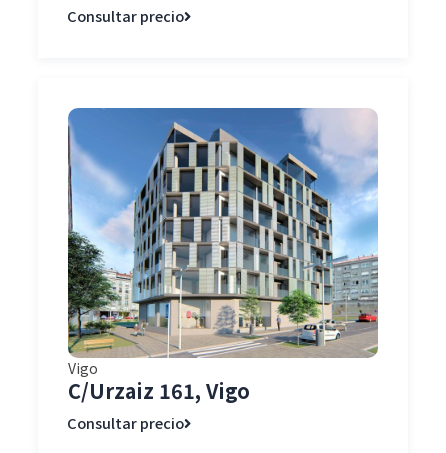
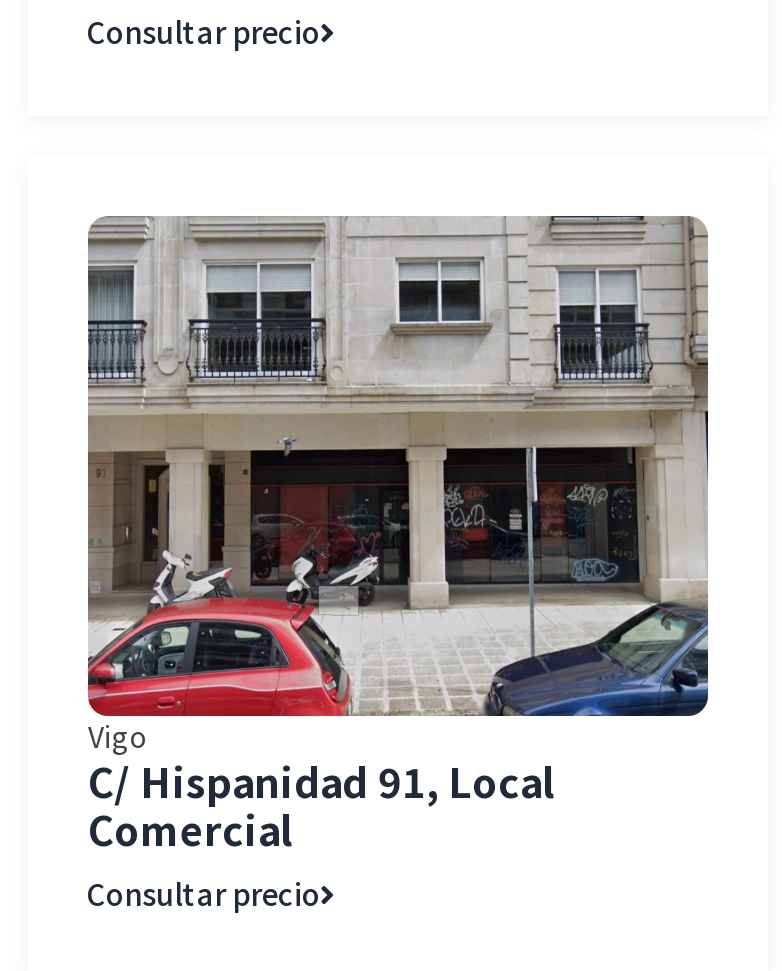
- [image]
- C/Urzaiz 161, Vigo
+ [image]
+ C/ Hispanidad 91, Local
+ Comercial
